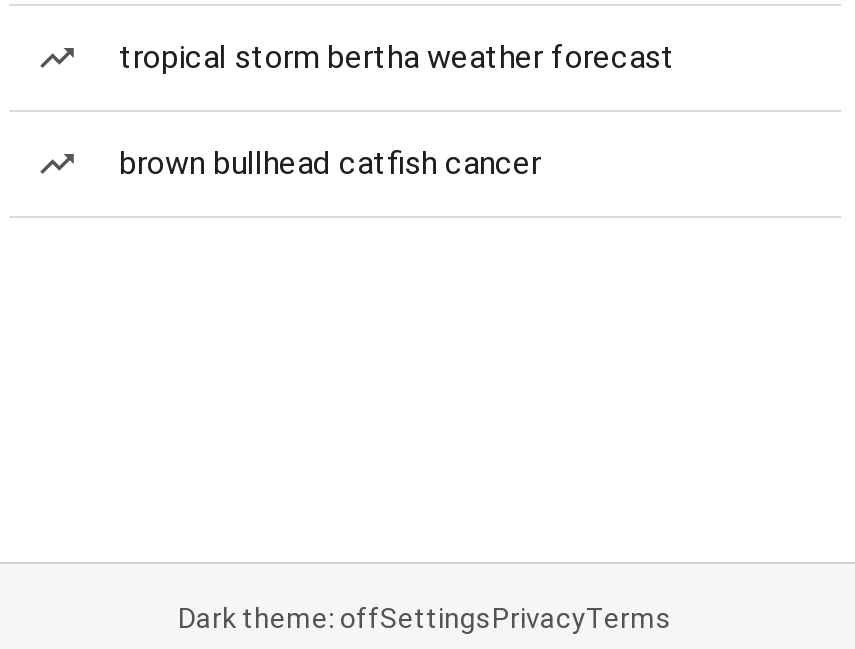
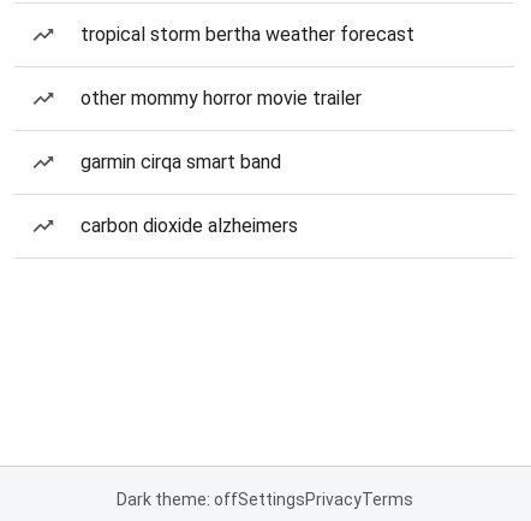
- brown bullhead catfish cancer
+ other mommy horror movie trailer
+ garmin cirqa smart band
+ carbon dioxide alzheimers
